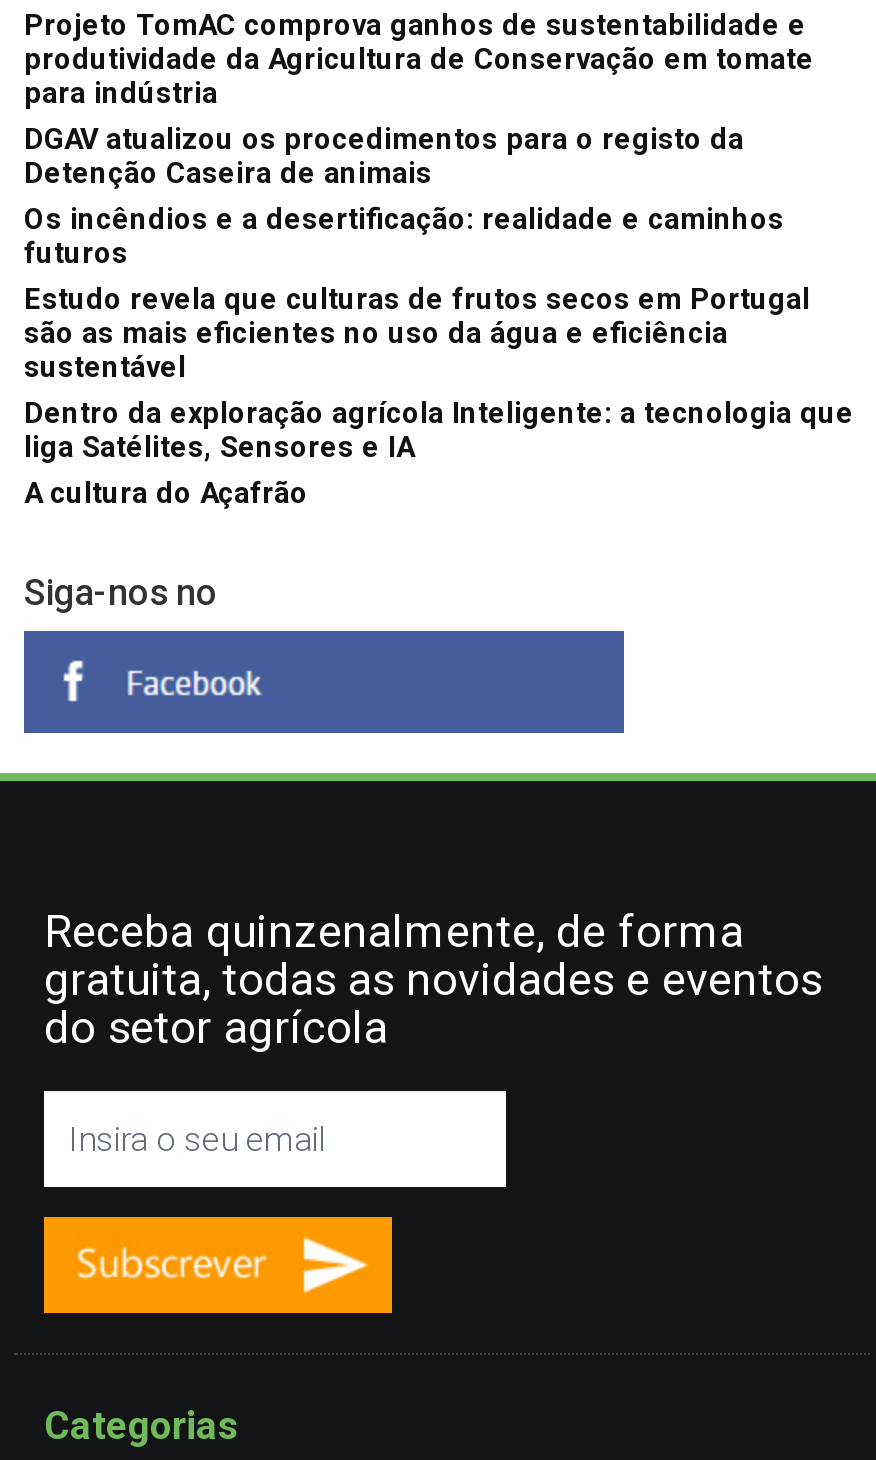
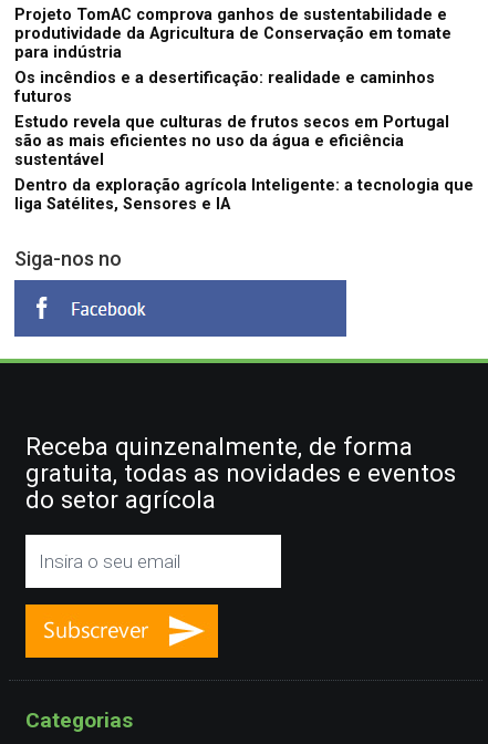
- DGAV atualizou os procedimentos para o registo da
- Detenção Caseira de animais

- A cultura do Açafrão
